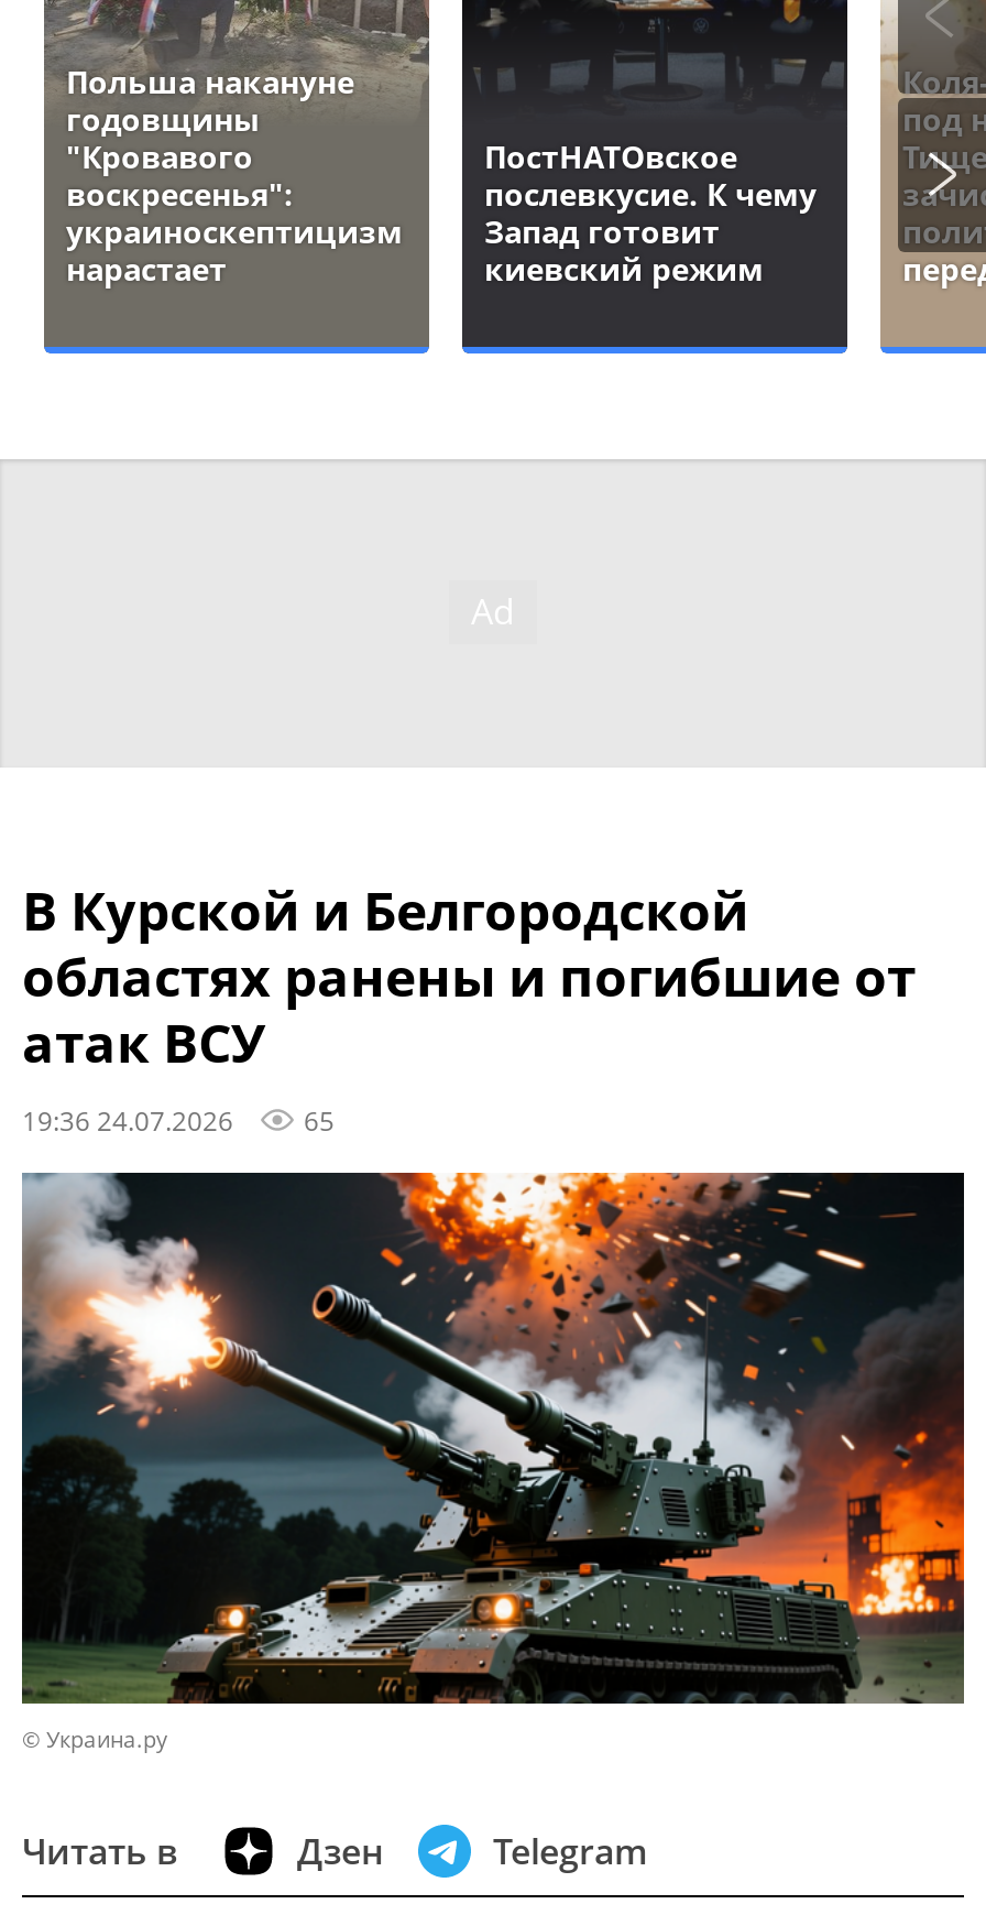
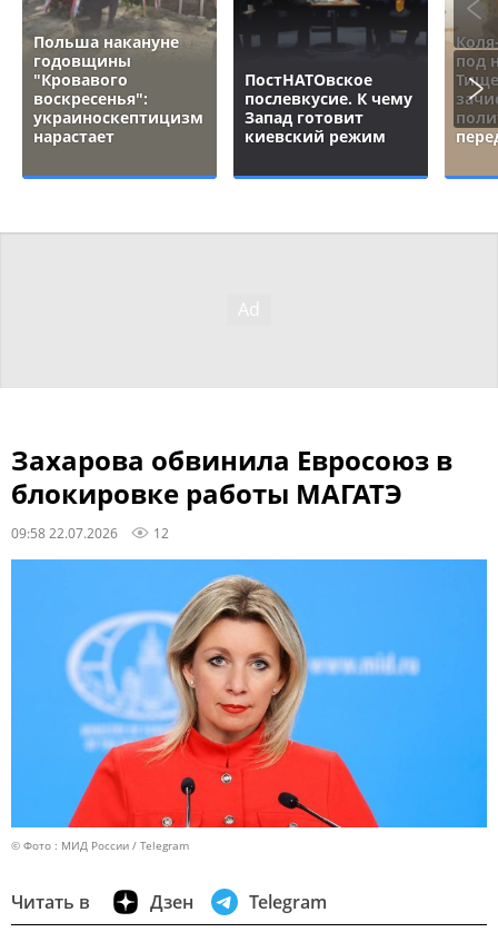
- В Курской и Белгородской
- областях ранены и погибшие от
- атак ВСУ
- 19:36 24.07.2026
- 65
+ Захарова обвинила Евросоюз в
+ блокировке работы МАГАТЭ
+ 09:58 22.07.2026
+ 12

- [image]
- © Украина.ру
+ [image]
+ © Фото : МИД России / Telegram
